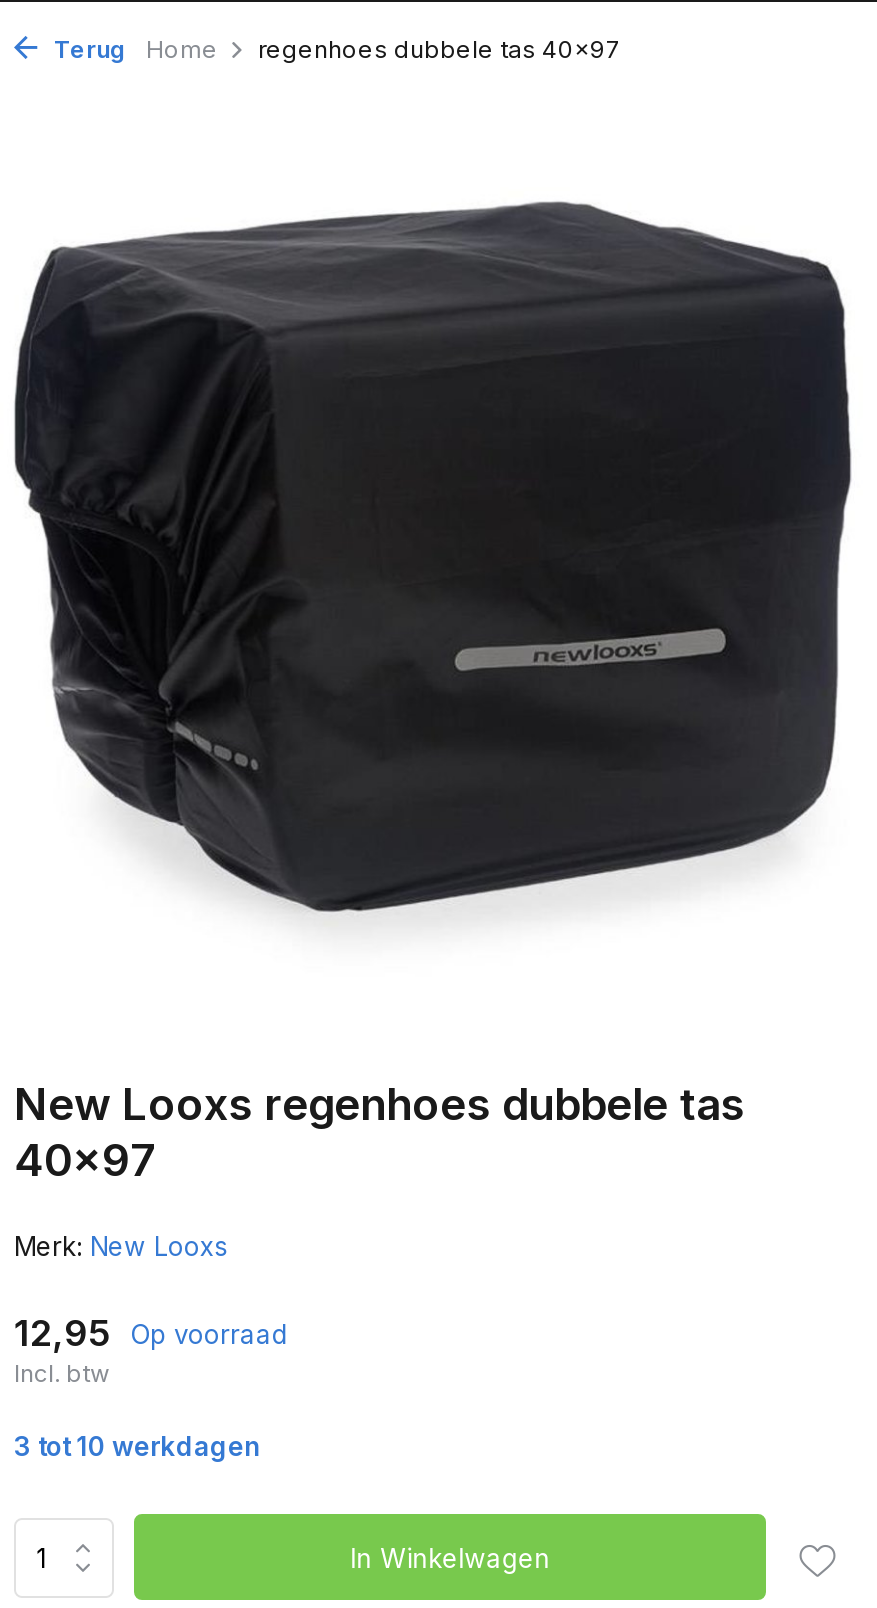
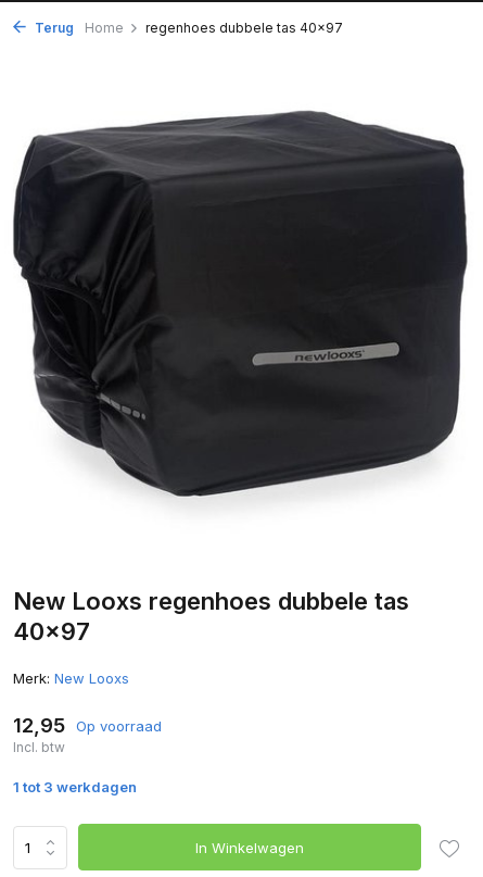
- 3 tot 10 werkdagen
+ 1 tot 3 werkdagen
